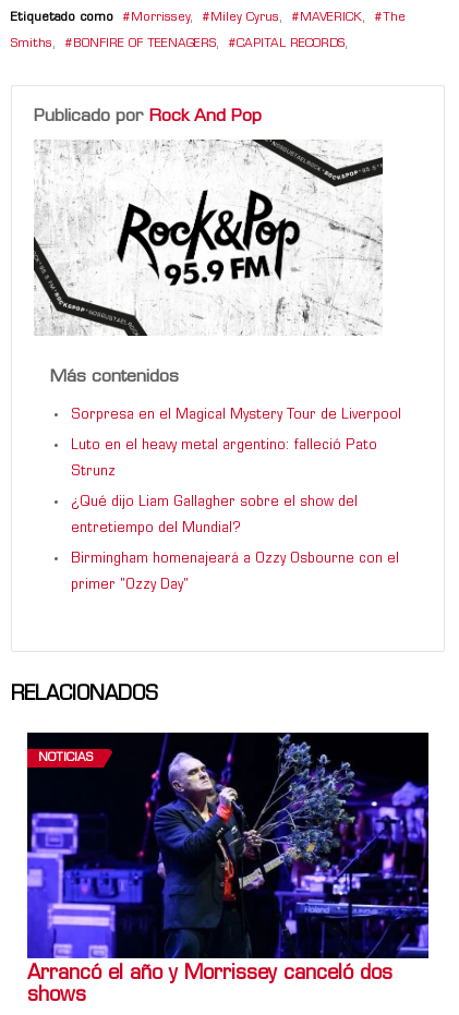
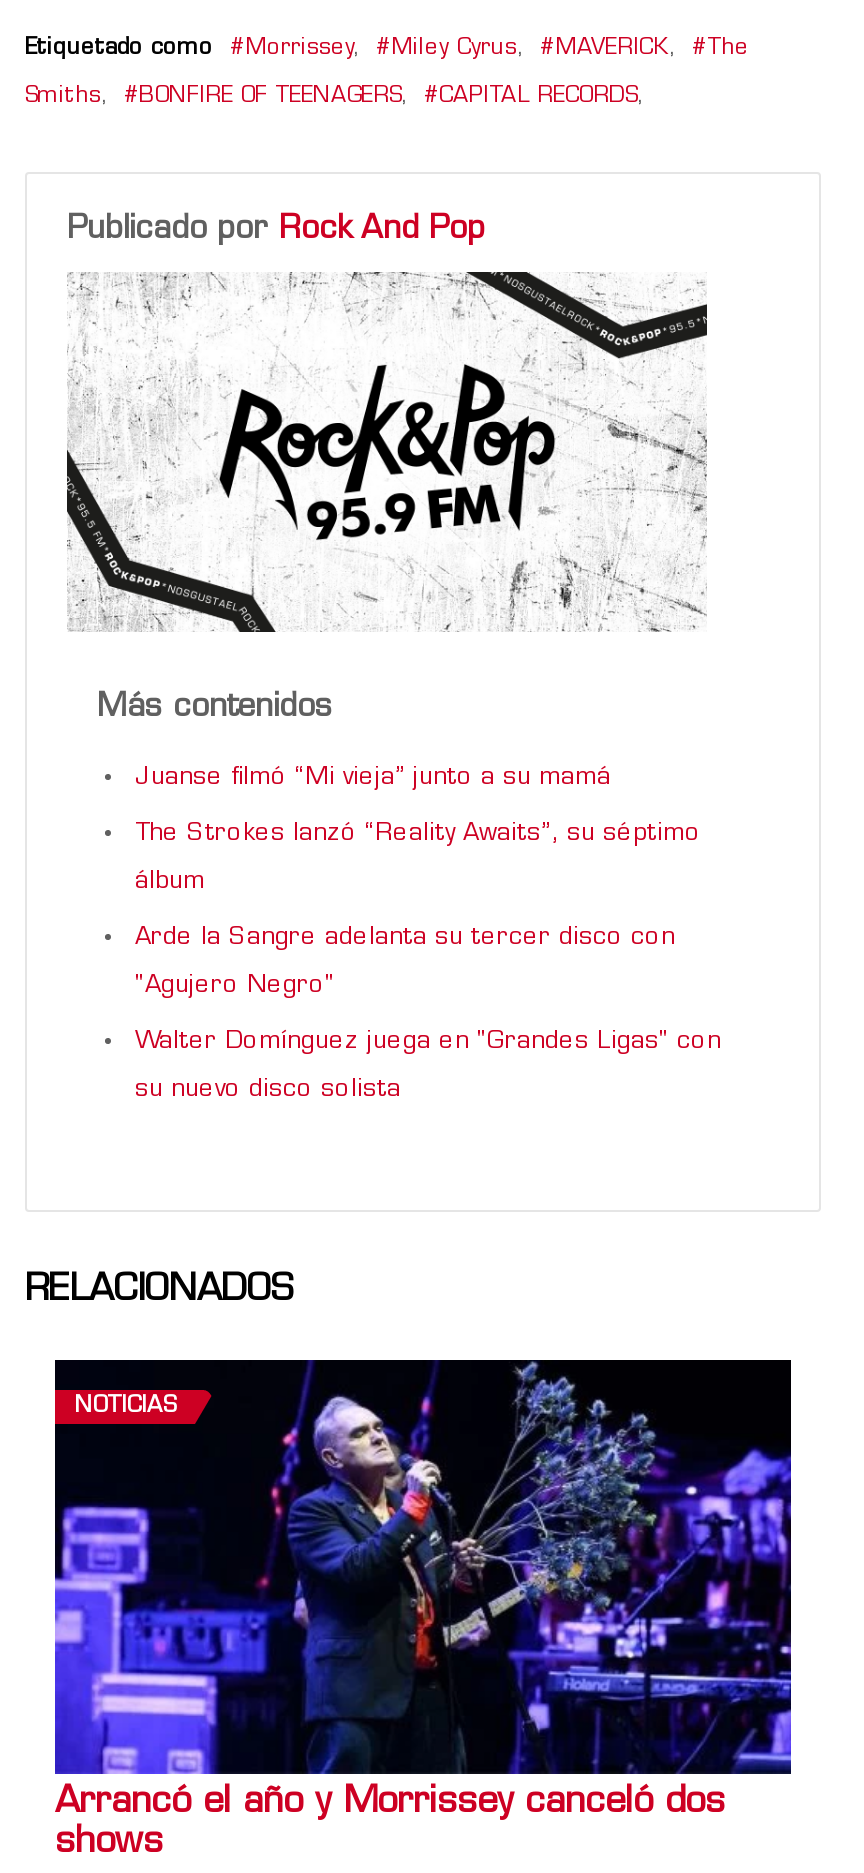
- Sorpresa en el Magical Mystery Tour de Liverpool
+ Juanse filmó “Mi vieja” junto a su mamá

- Luto en el heavy metal argentino: falleció Pato
+ The Strokes lanzó “Reality Awaits”, su séptimo

- Strunz
+ álbum

- ¿Qué dijo Liam Gallagher sobre el show del
+ Arde la Sangre adelanta su tercer disco con

- entretiempo del Mundial?
+ "Agujero Negro"

- Birmingham homenajeará a Ozzy Osbourne con el
+ Walter Domínguez juega en "Grandes Ligas" con

- primer "Ozzy Day"
+ su nuevo disco solista
